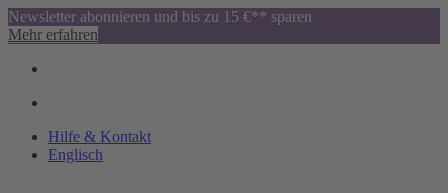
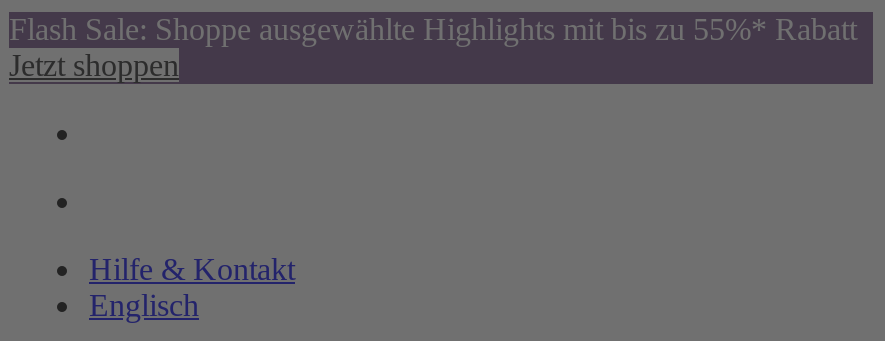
- Newsletter abonnieren und bis zu 15 €** sparen
- Mehr erfahren
+ Flash Sale: Shoppe ausgewählte Highlights mit bis zu 55%* Rabatt
+ Jetzt shoppen
